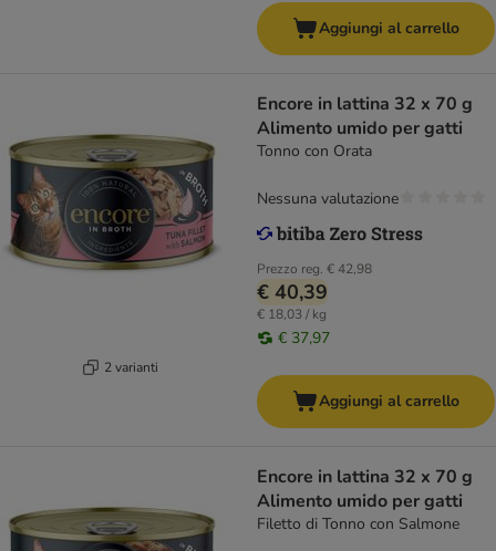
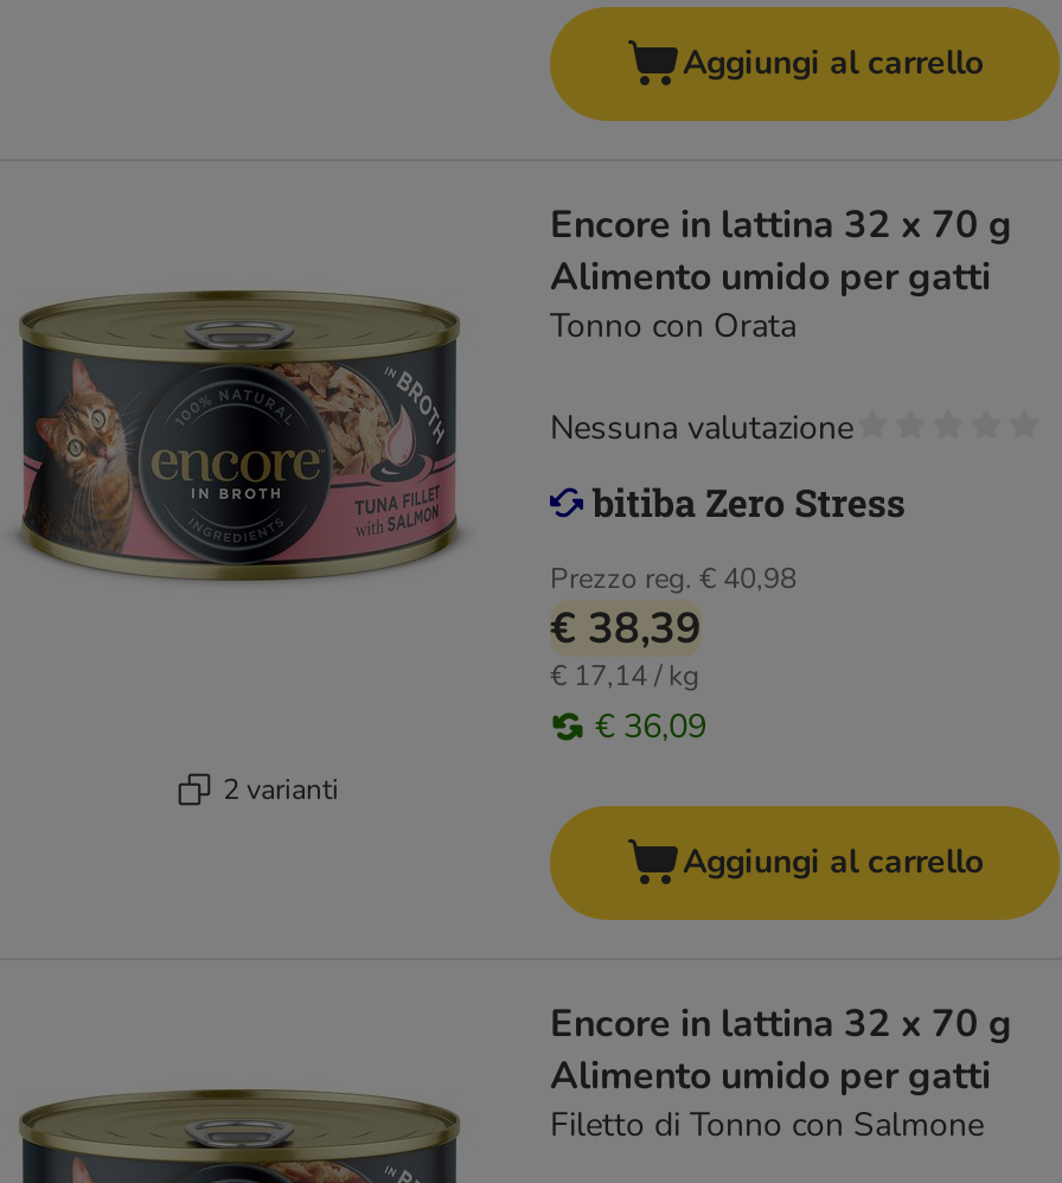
- Prezzo reg. € 42,98
+ Prezzo reg. € 40,98

- € 40,39
+ € 38,39

- € 18,03 / kg
+ € 17,14 / kg

- € 37,97
+ € 36,09
